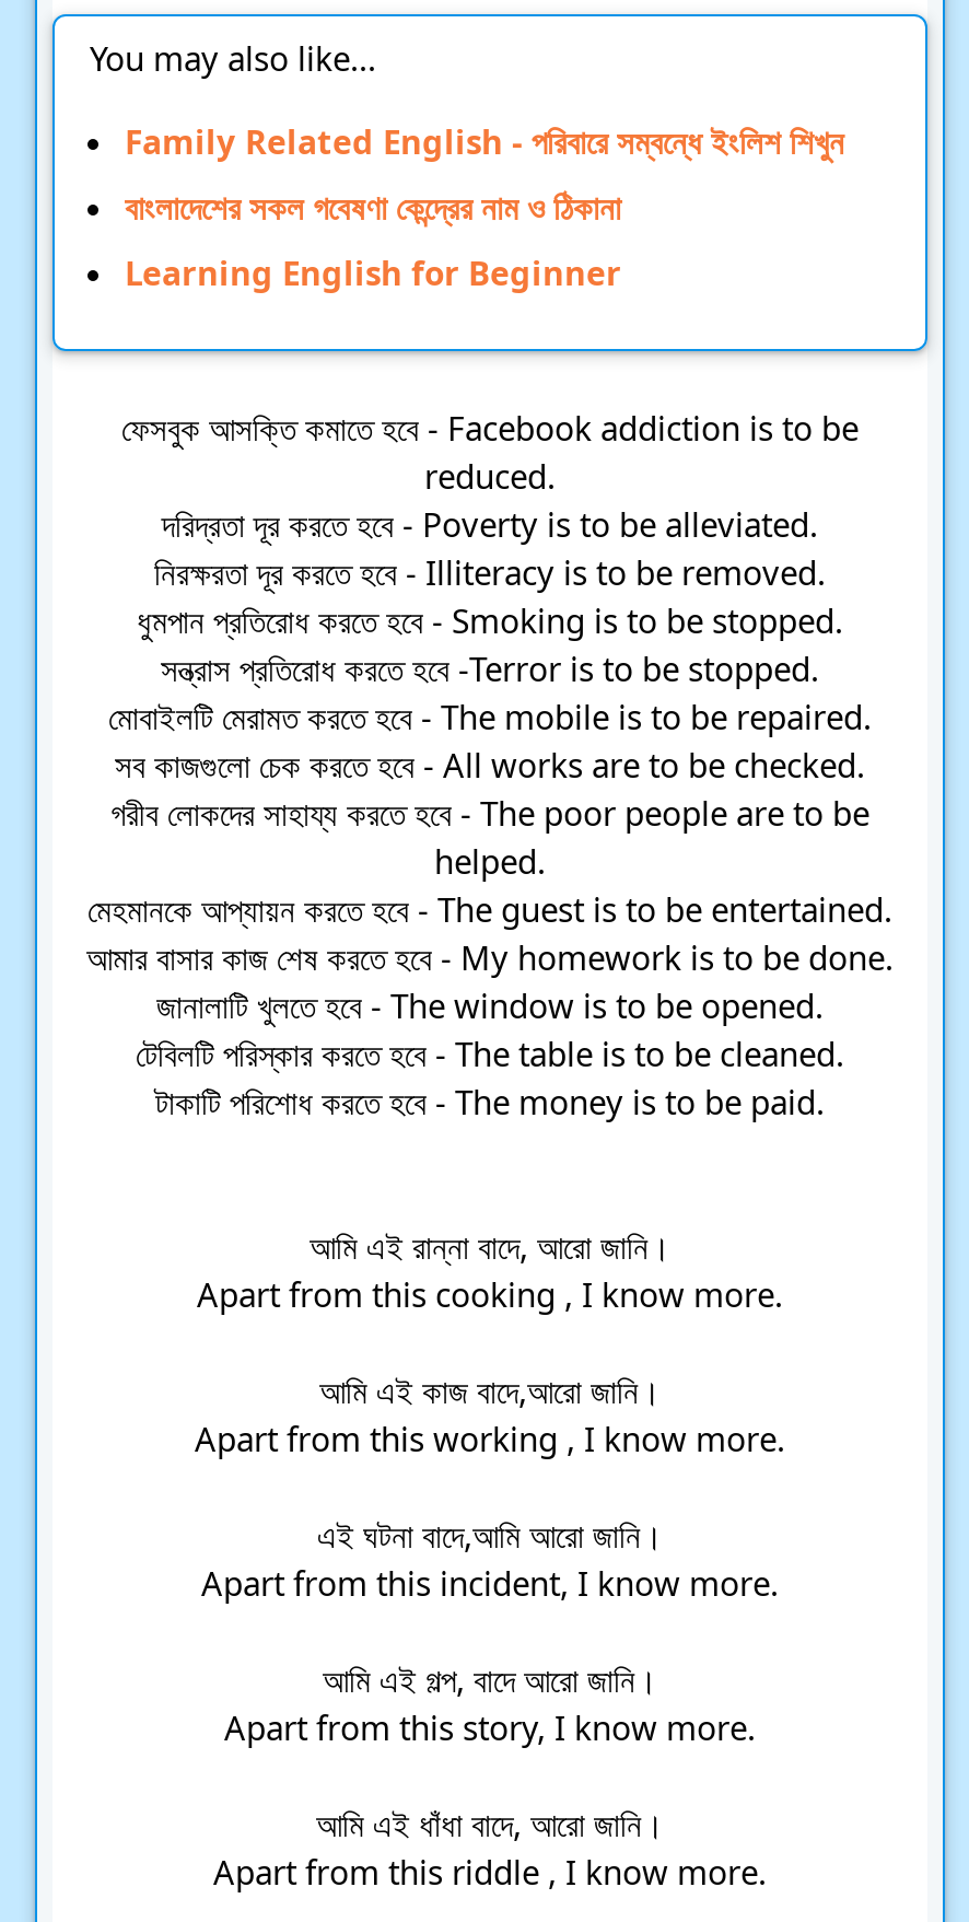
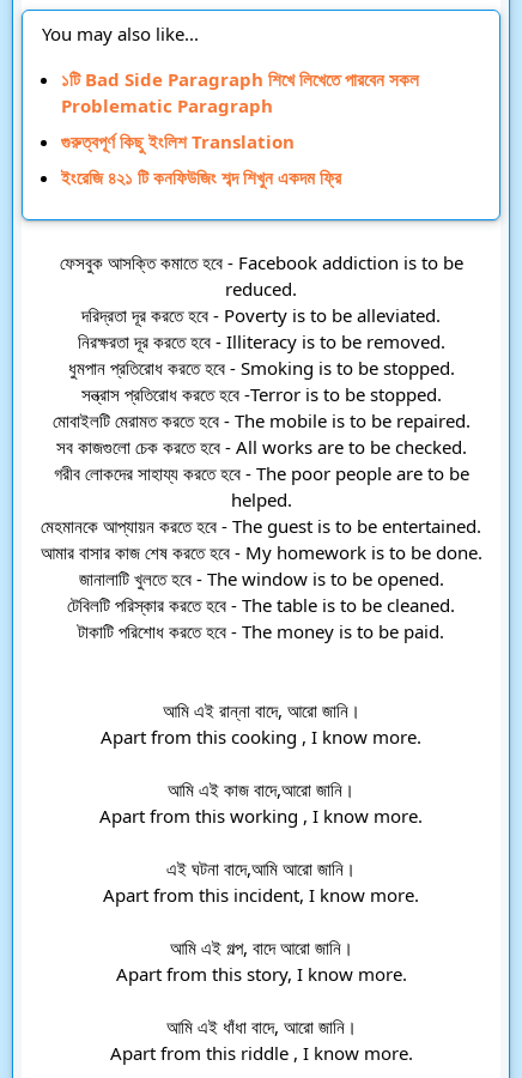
- Family Related English - পরিবারে সম্বন্ধে ইংলিশ শিখুন
+ ১টি Bad Side Paragraph শিখে লিখেতে পারবেন সকল
+ Problematic Paragraph

- বাংলাদেশের সকল গবেষণা কেন্দ্রের নাম ও ঠিকানা
+ গুরুত্বপূর্ণ কিছু ইংলিশ Translation

- Learning English for Beginner
+ ইংরেজি ৪২১ টি কনফিউজিং শব্দ শিখুন একদম ফ্রি
